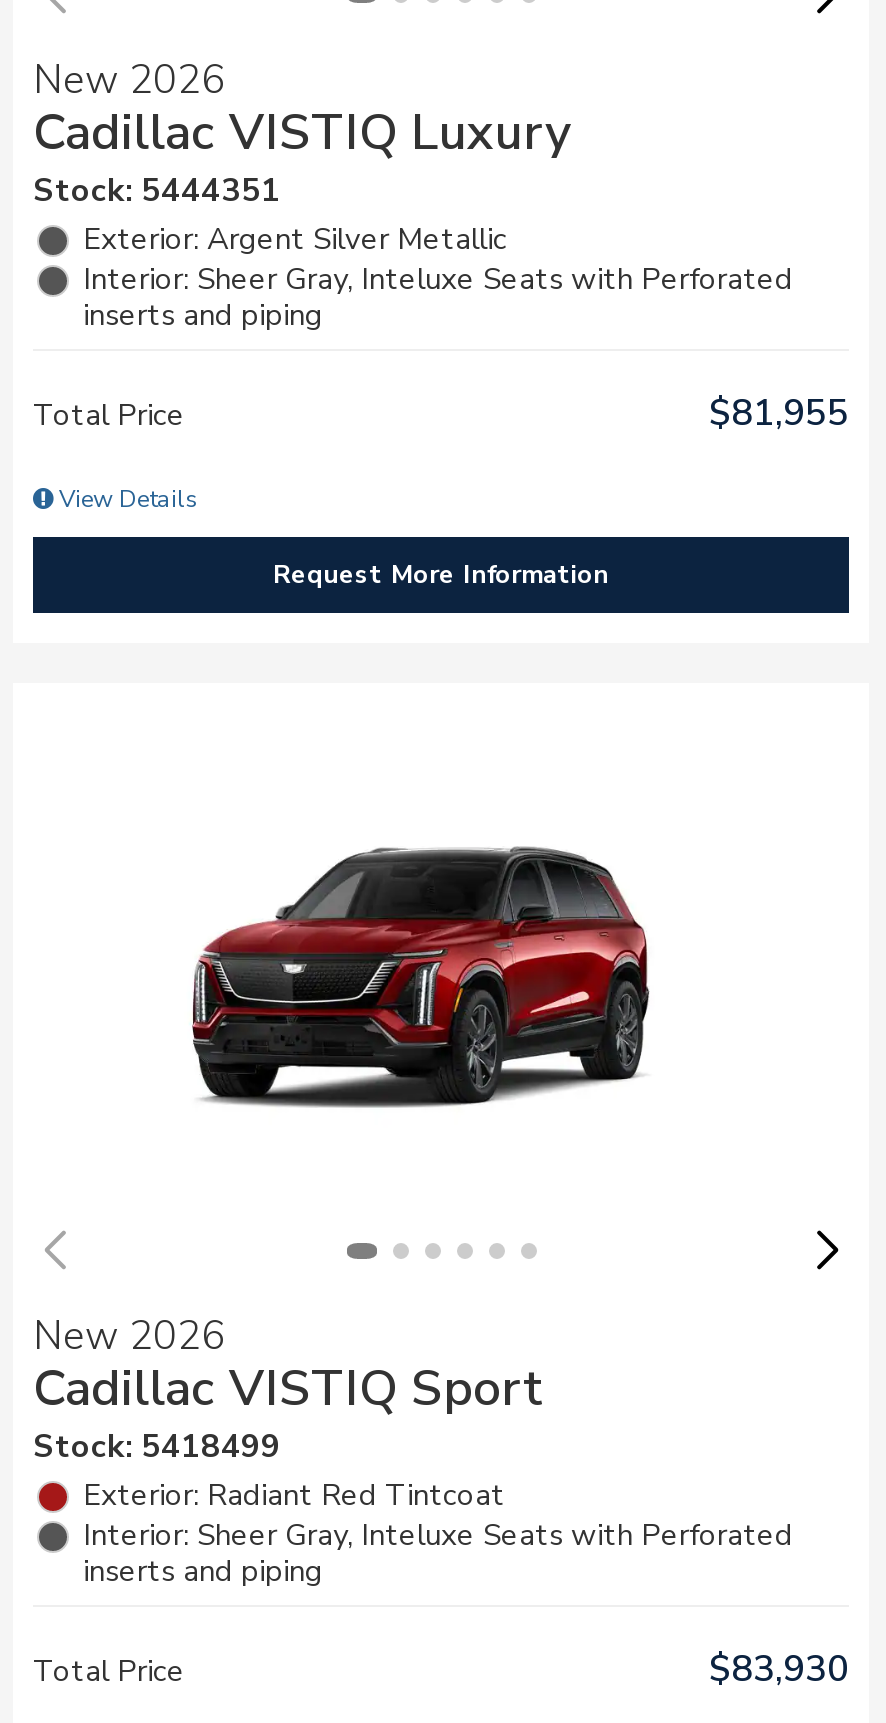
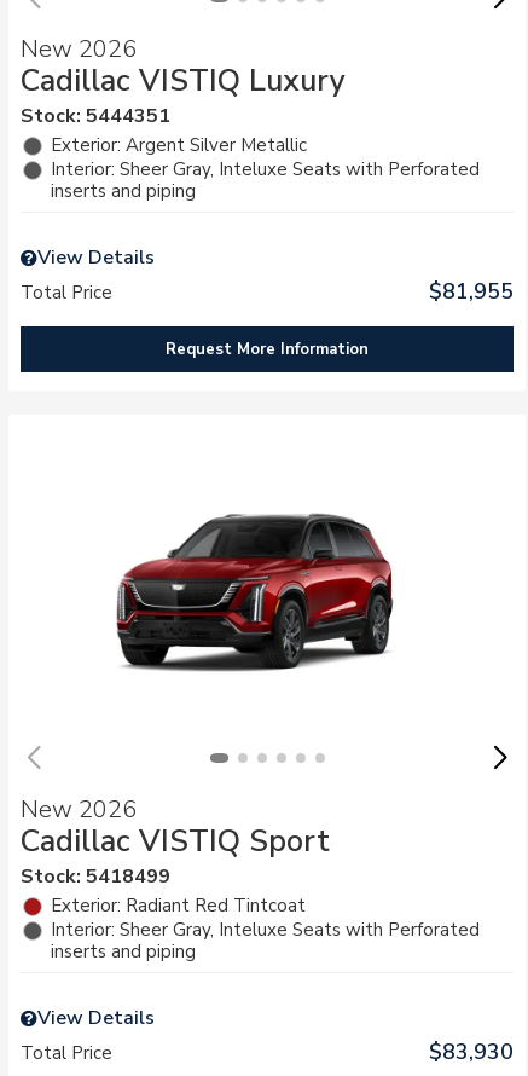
+ View Details

- View Details

+ View Details
